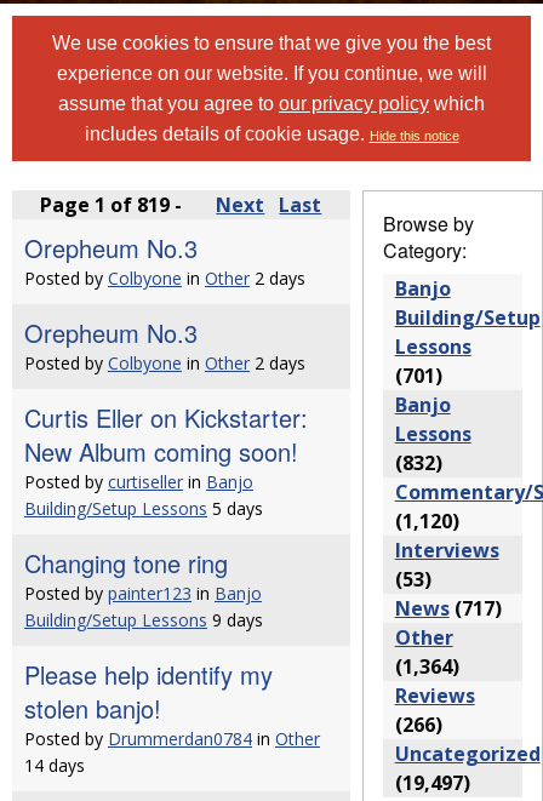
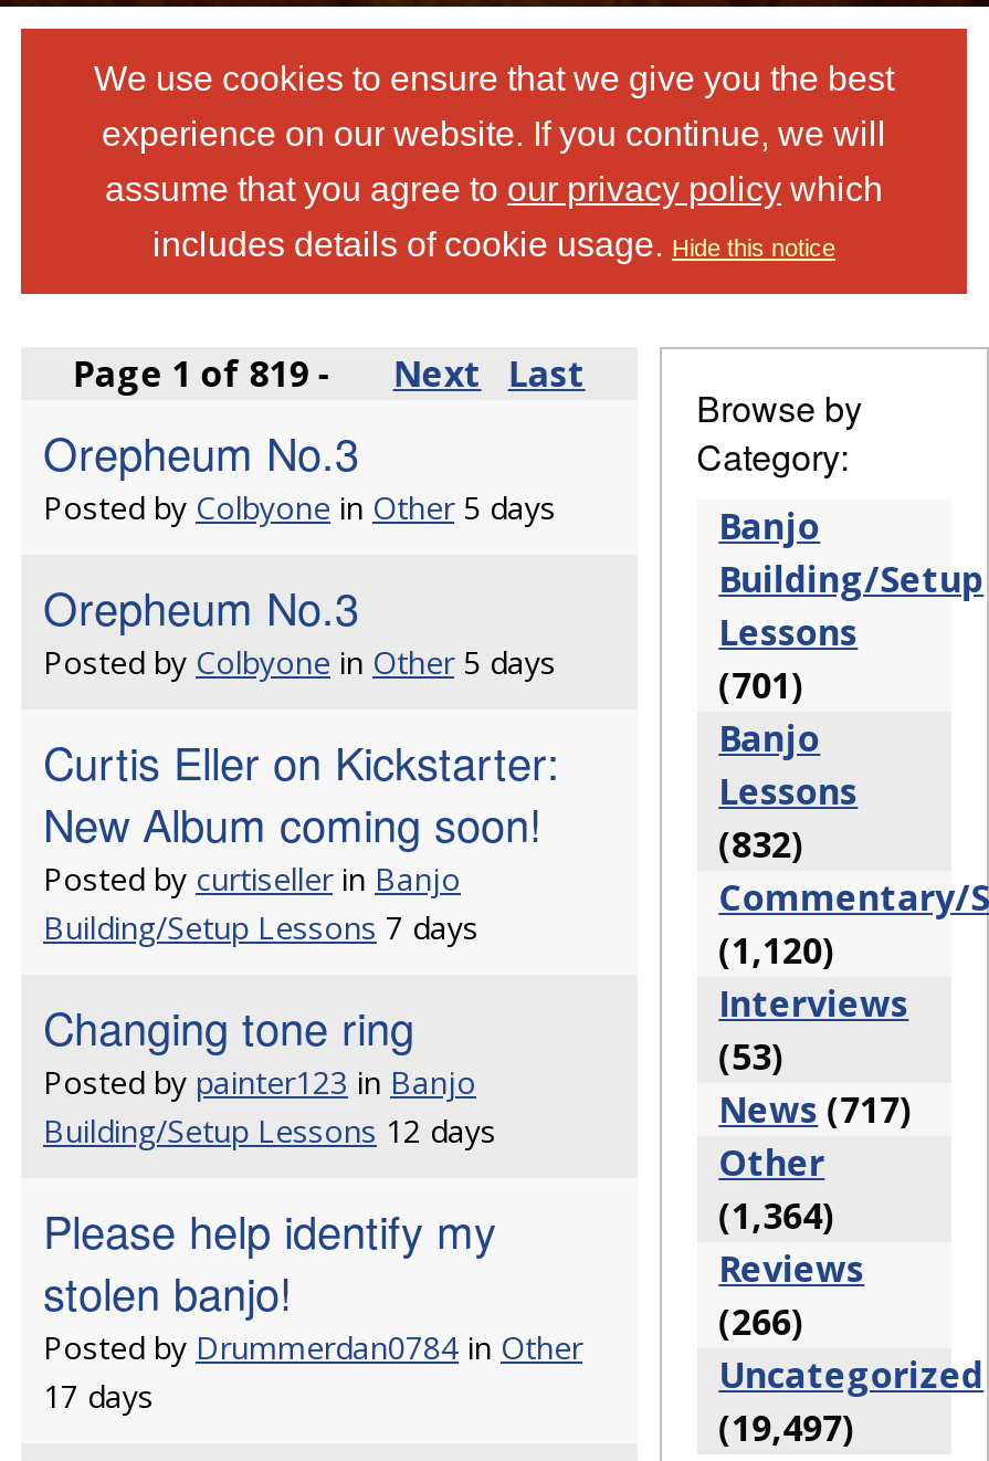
- Posted by Colbyone in Other 2 days
+ Posted by Colbyone in Other 5 days

- Posted by Colbyone in Other 2 days
+ Posted by Colbyone in Other 5 days

- Building/Setup Lessons 5 days
+ Building/Setup Lessons 7 days

- Building/Setup Lessons 9 days
+ Building/Setup Lessons 12 days

- 14 days
+ 17 days
